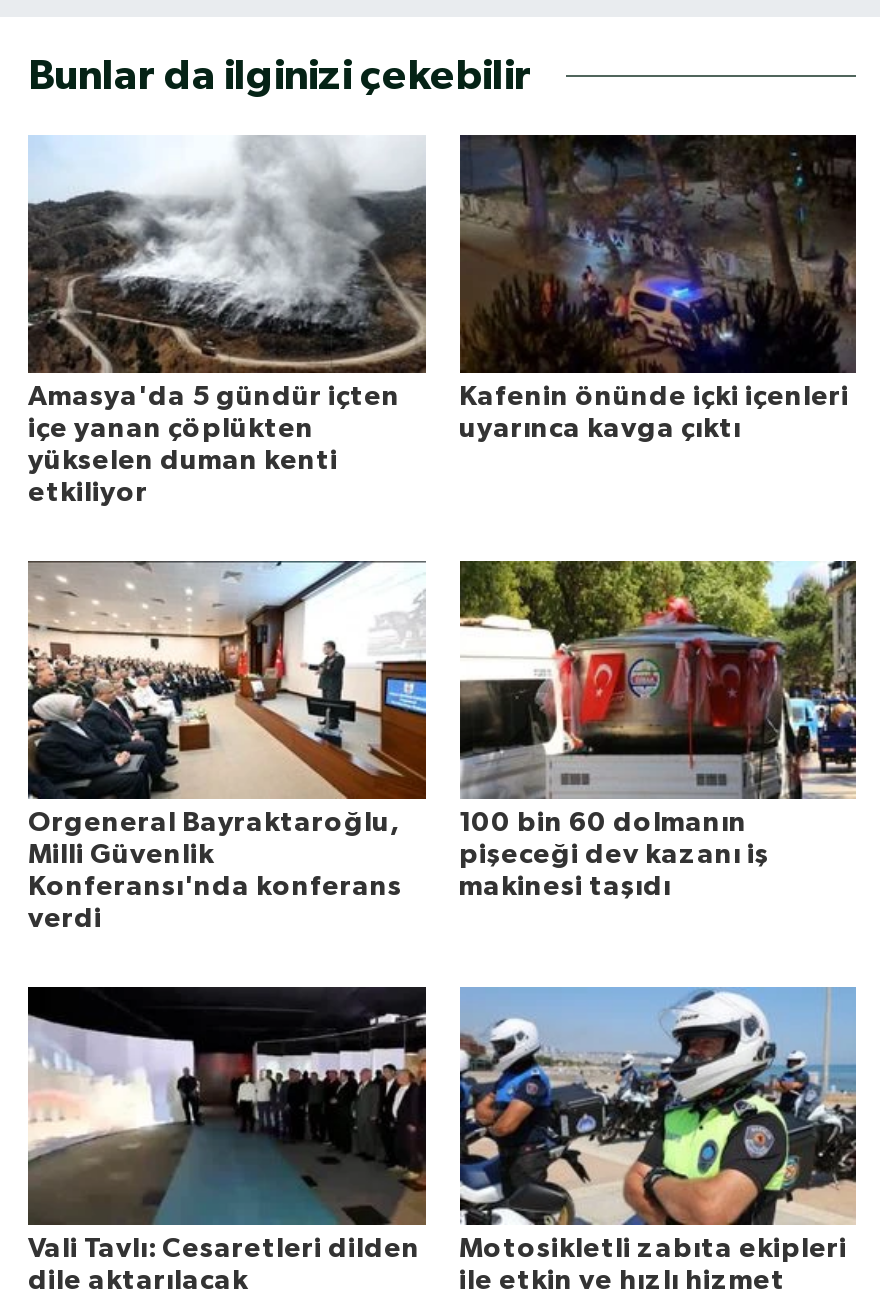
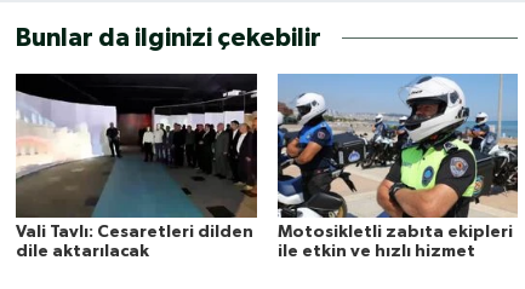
- [image]
- Amasya'da 5 gündür içten
- içe yanan çöplükten
- yükselen duman kenti
- etkiliyor

- [image]
- Kafenin önünde içki içenleri
- uyarınca kavga çıktı

- [image]
- Orgeneral Bayraktaroğlu,
- Milli Güvenlik
- Konferansı'nda konferans
- verdi

- [image]
- 100 bin 60 dolmanın
- pişeceği dev kazanı iş
- makinesi taşıdı
